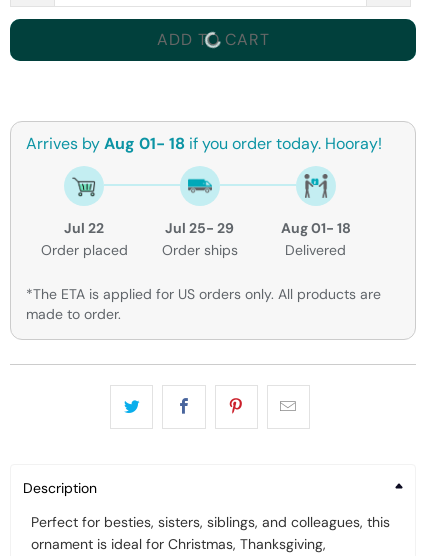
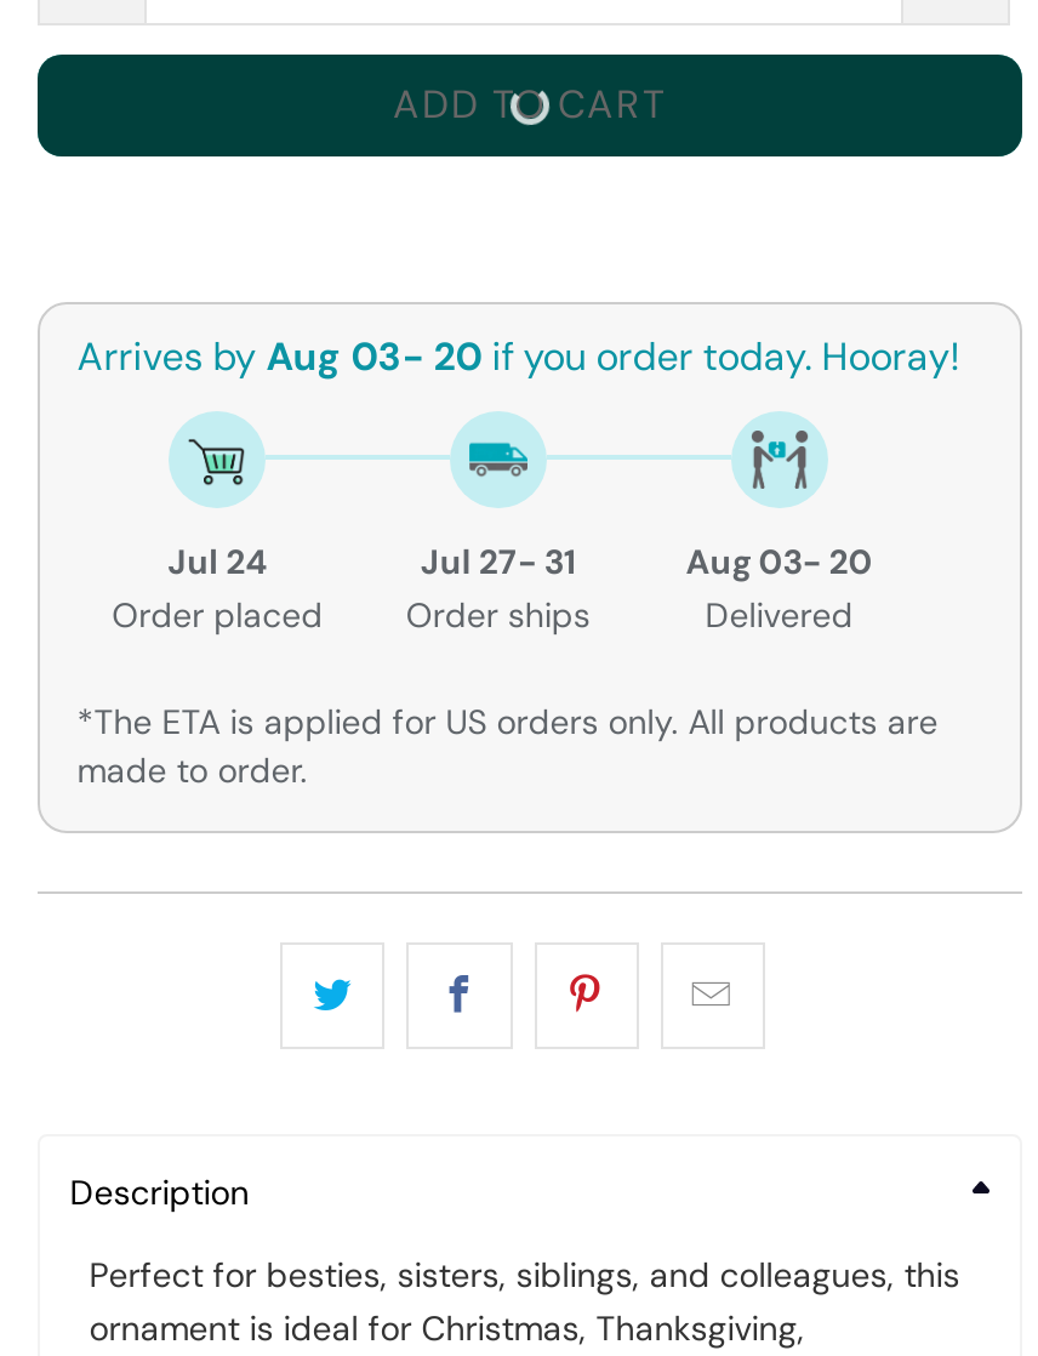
- Arrives by Aug 01- 18 if you order today. Hooray!
+ Arrives by Aug 03- 20 if you order today. Hooray!

- Jul 22
+ Jul 24

- Jul 25- 29
+ Jul 27- 31

- Aug 01- 18
+ Aug 03- 20
